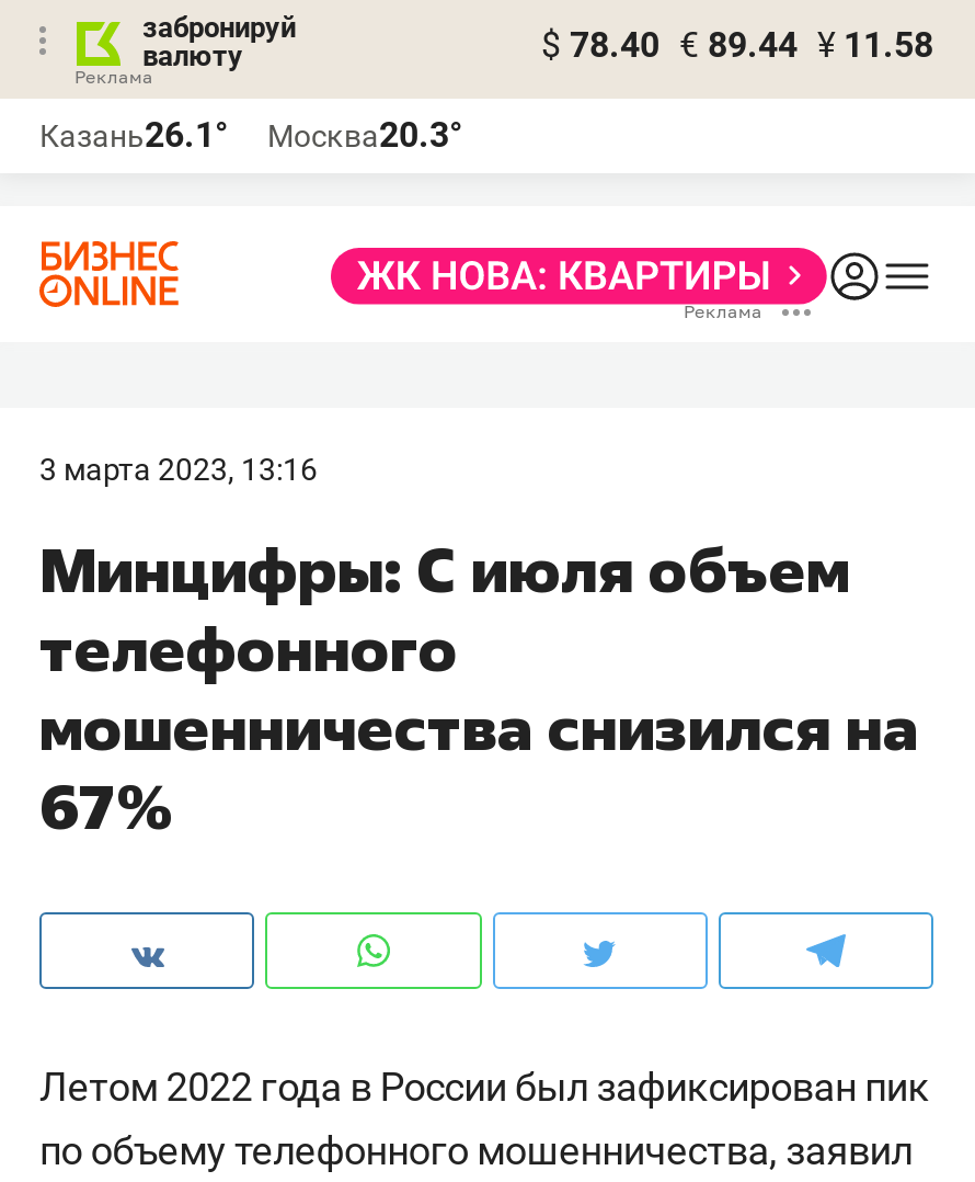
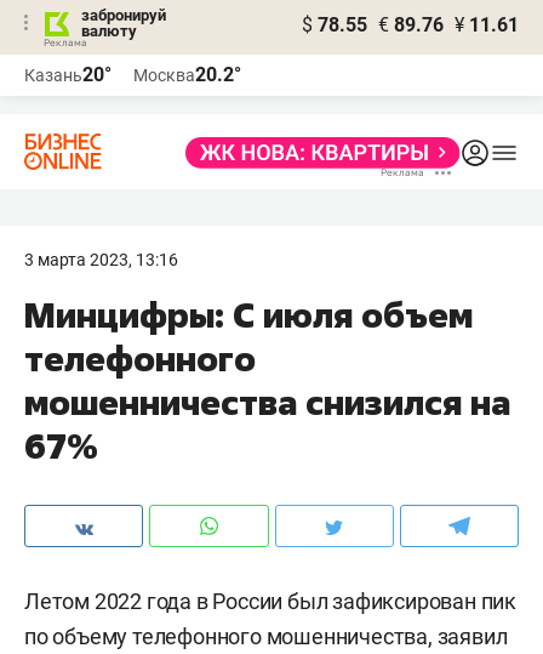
- $ 78.40 € 89.44 ¥ 11.58
+ $ 78.55 € 89.76 ¥ 11.61

- Казань26.1°
+ Казань20°

- Москва20.3°
+ Москва20.2°
